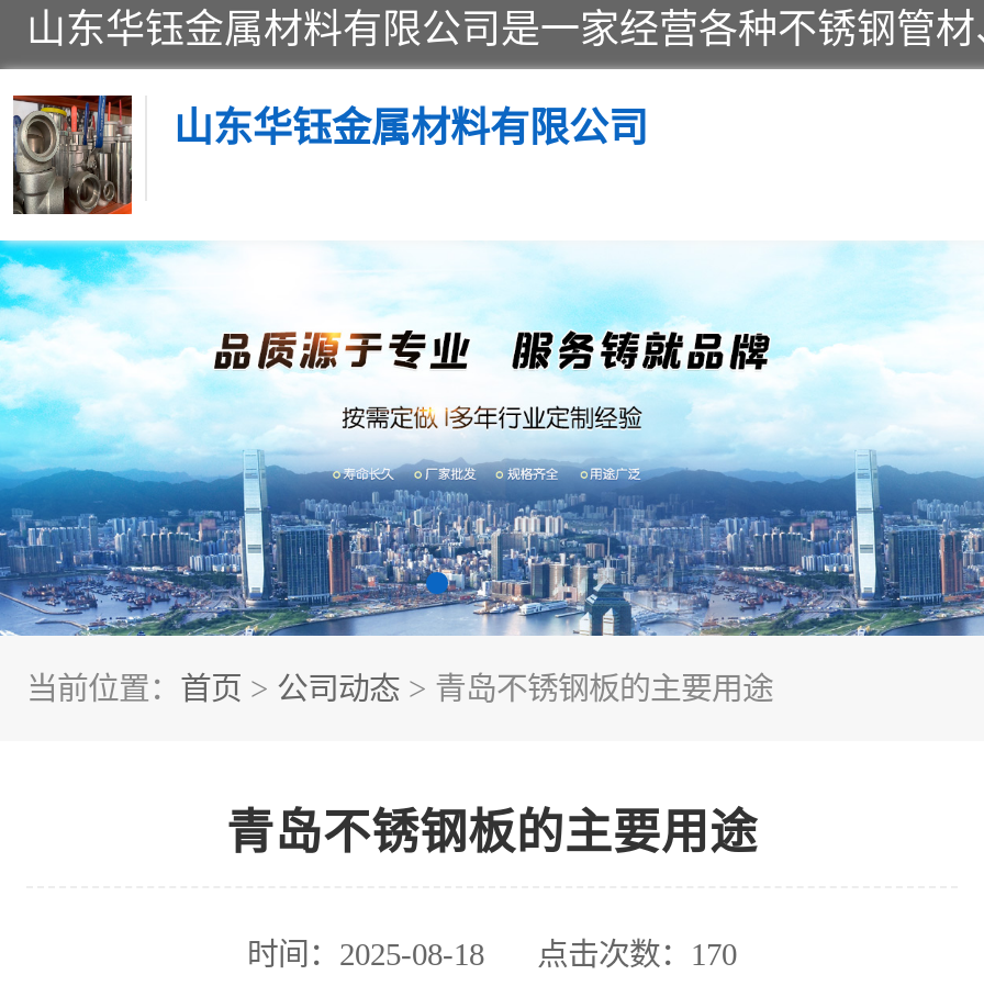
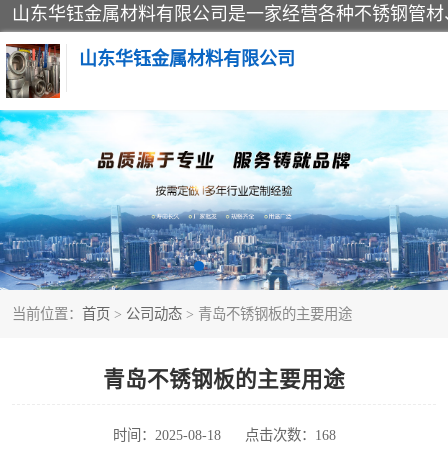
- 时间：2025-08-18 点击次数：170
+ 时间：2025-08-18 点击次数：168
